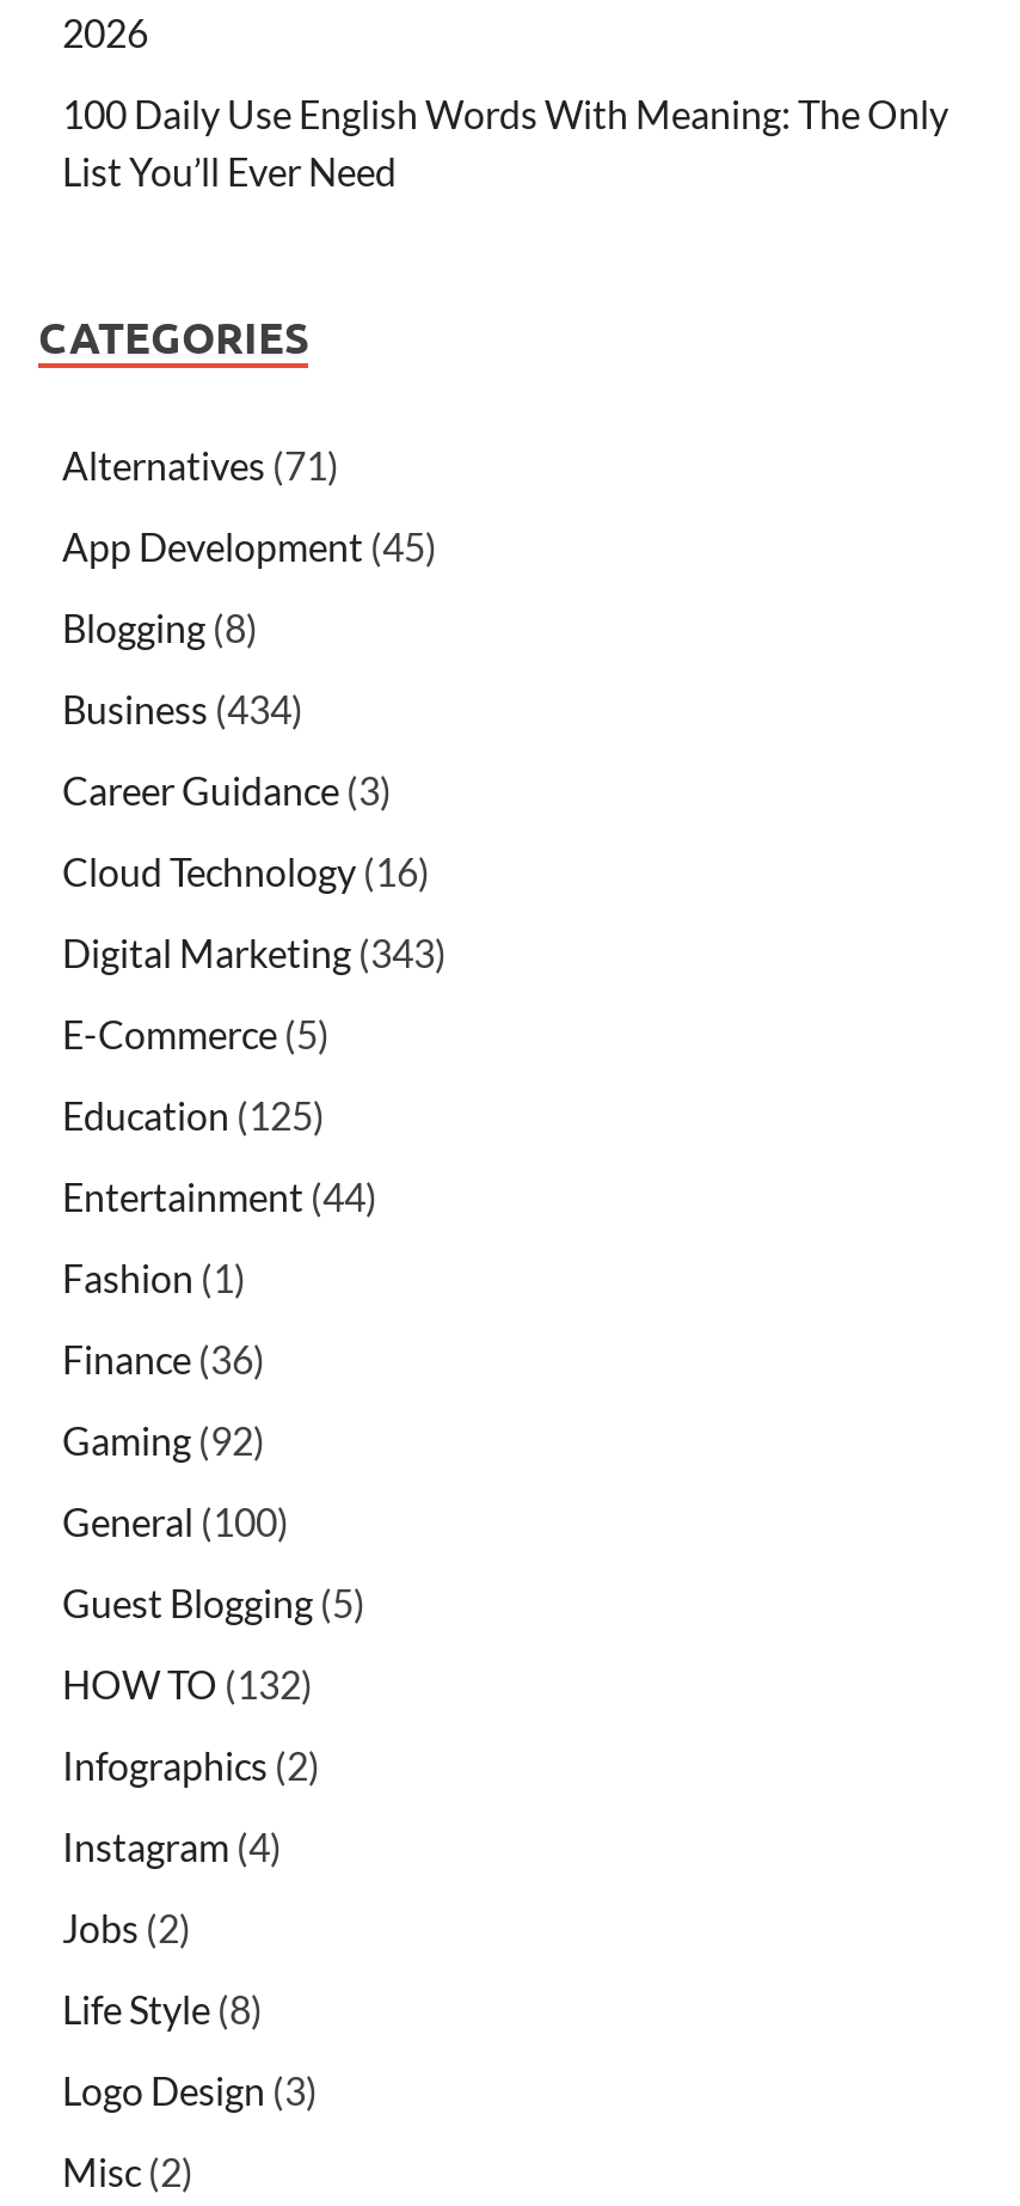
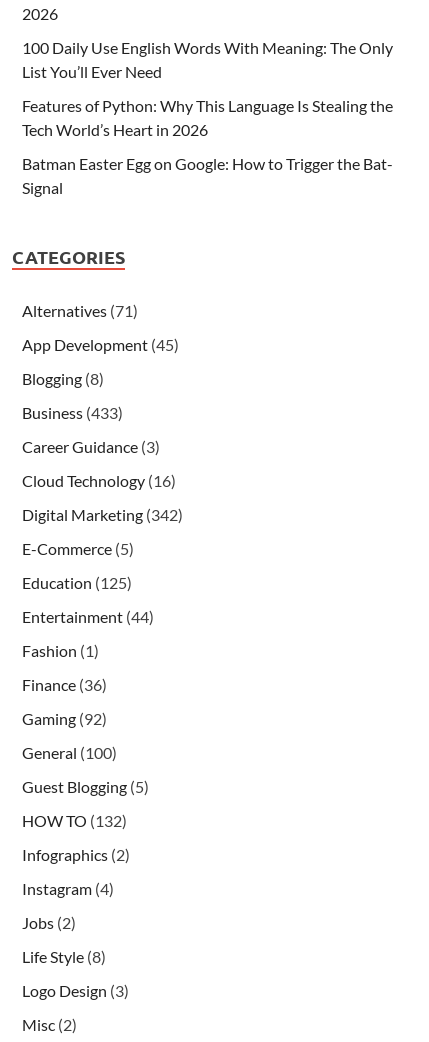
+ Features of Python: Why This Language Is Stealing the
+ Tech World’s Heart in 2026
+ Batman Easter Egg on Google: How to Trigger the Bat-
+ Signal

- Business (434)
+ Business (433)

- Digital Marketing (343)
+ Digital Marketing (342)
